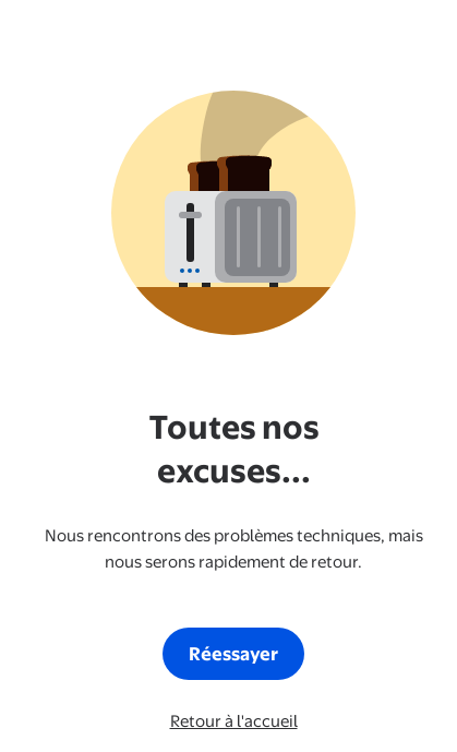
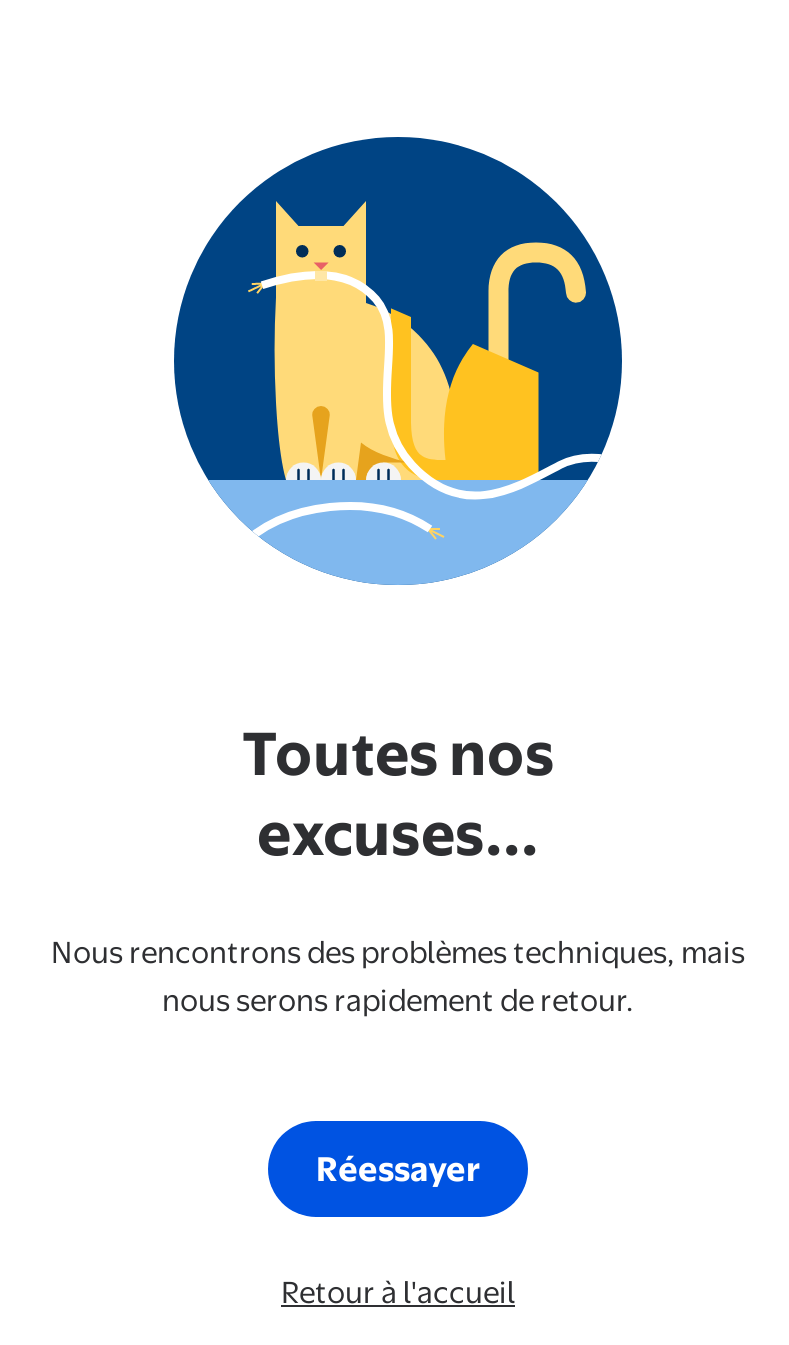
- [image]
+ [image]
